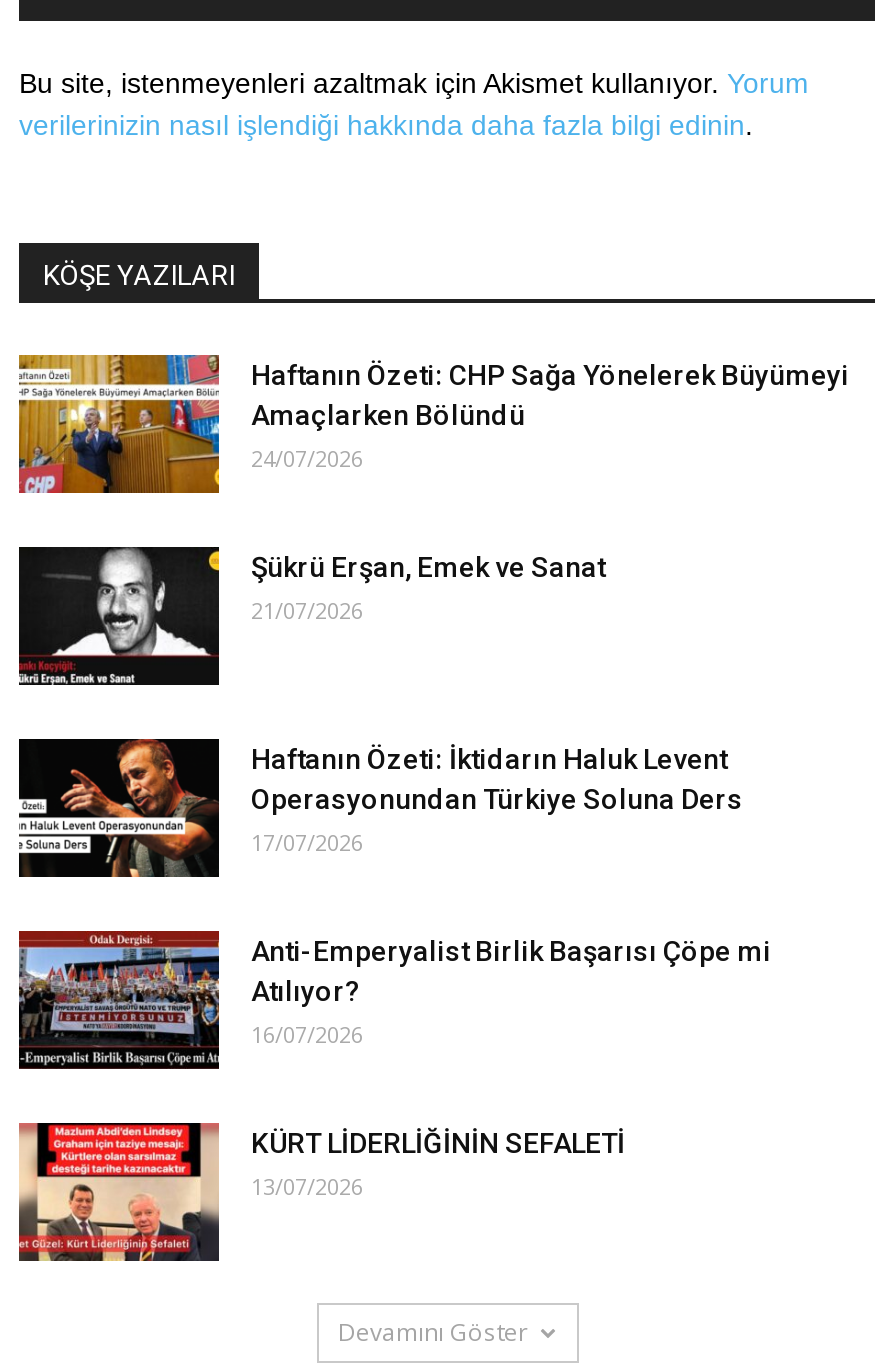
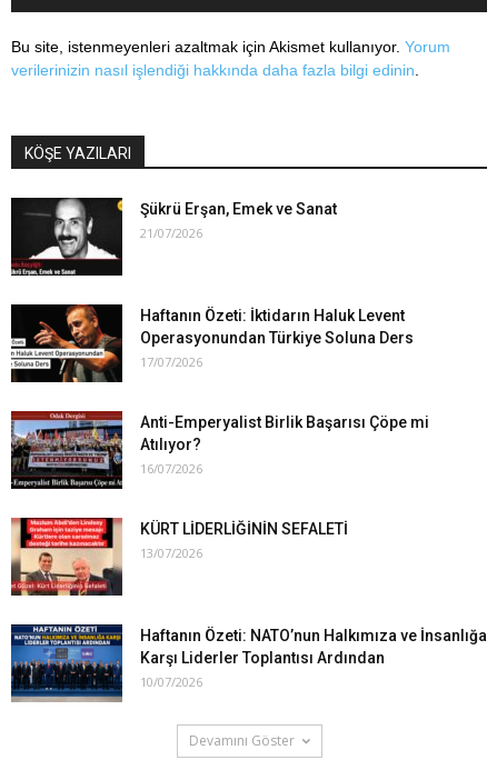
- [image]
- Haftanın Özeti: CHP Sağa Yönelerek Büyümeyi
- Amaçlarken Bölündü
- 24/07/2026

moved up: [image] | Şükrü Erşan, Emek ve Sanat | 21/07/2026 | ... | KÜRT LİDERLİĞİNİN SEFALETİ | 13/07/2026

+ [image]
+ Haftanın Özeti: NATO’nun Halkımıza ve İnsanlığa
+ Karşı Liderler Toplantısı Ardından
+ 10/07/2026
